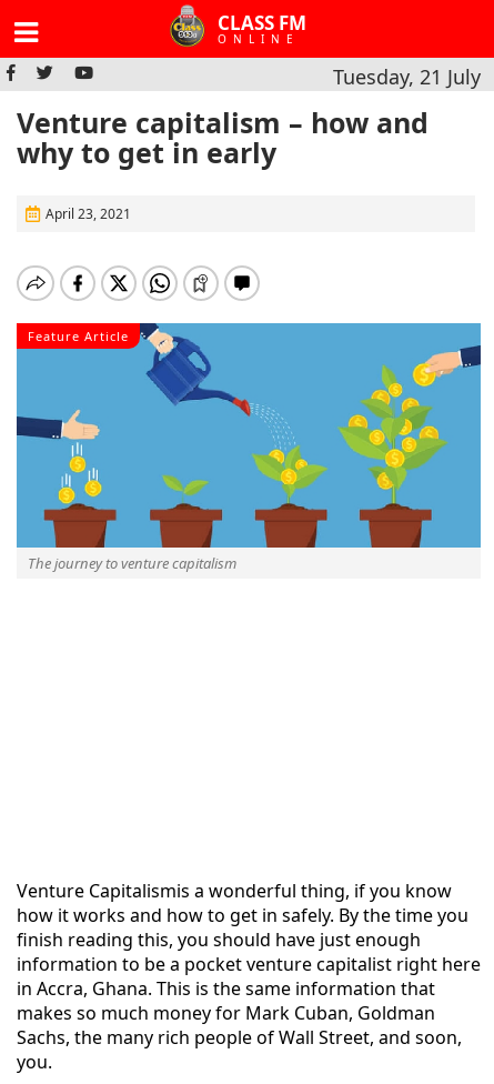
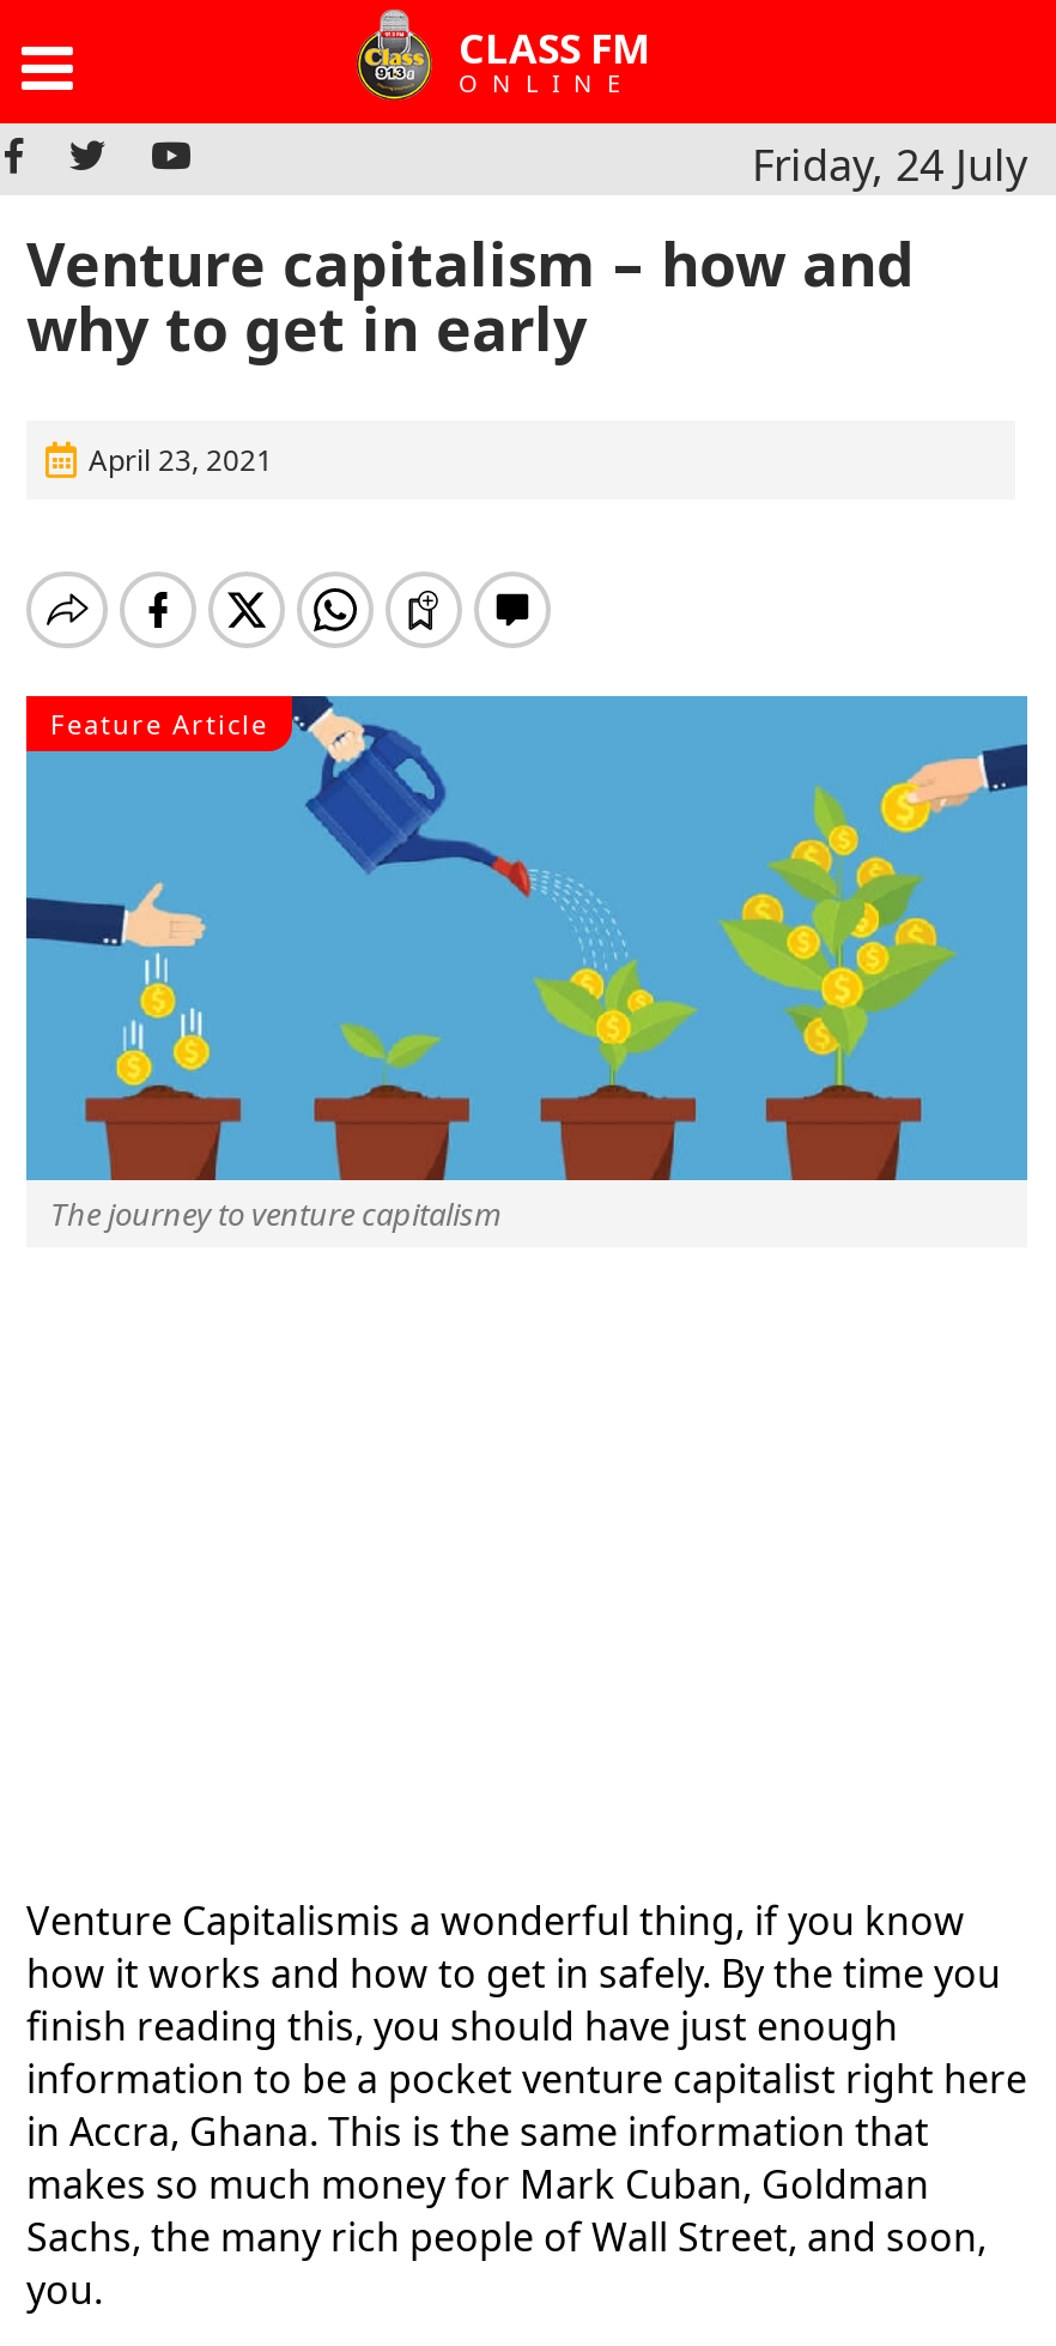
- Tuesday, 21 July
+ Friday, 24 July
